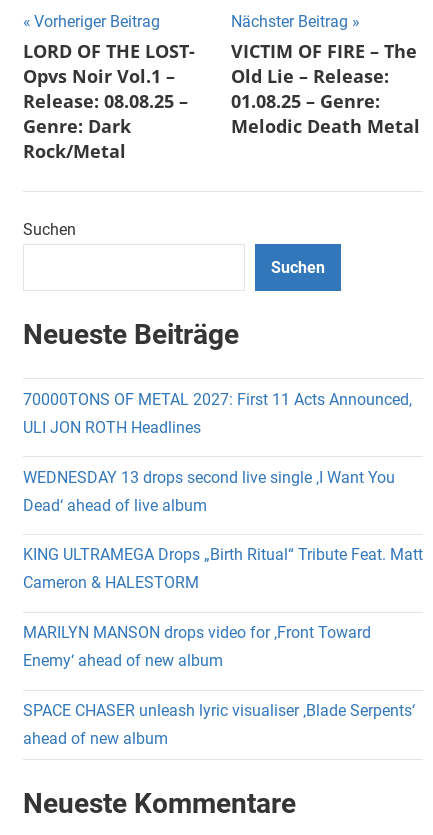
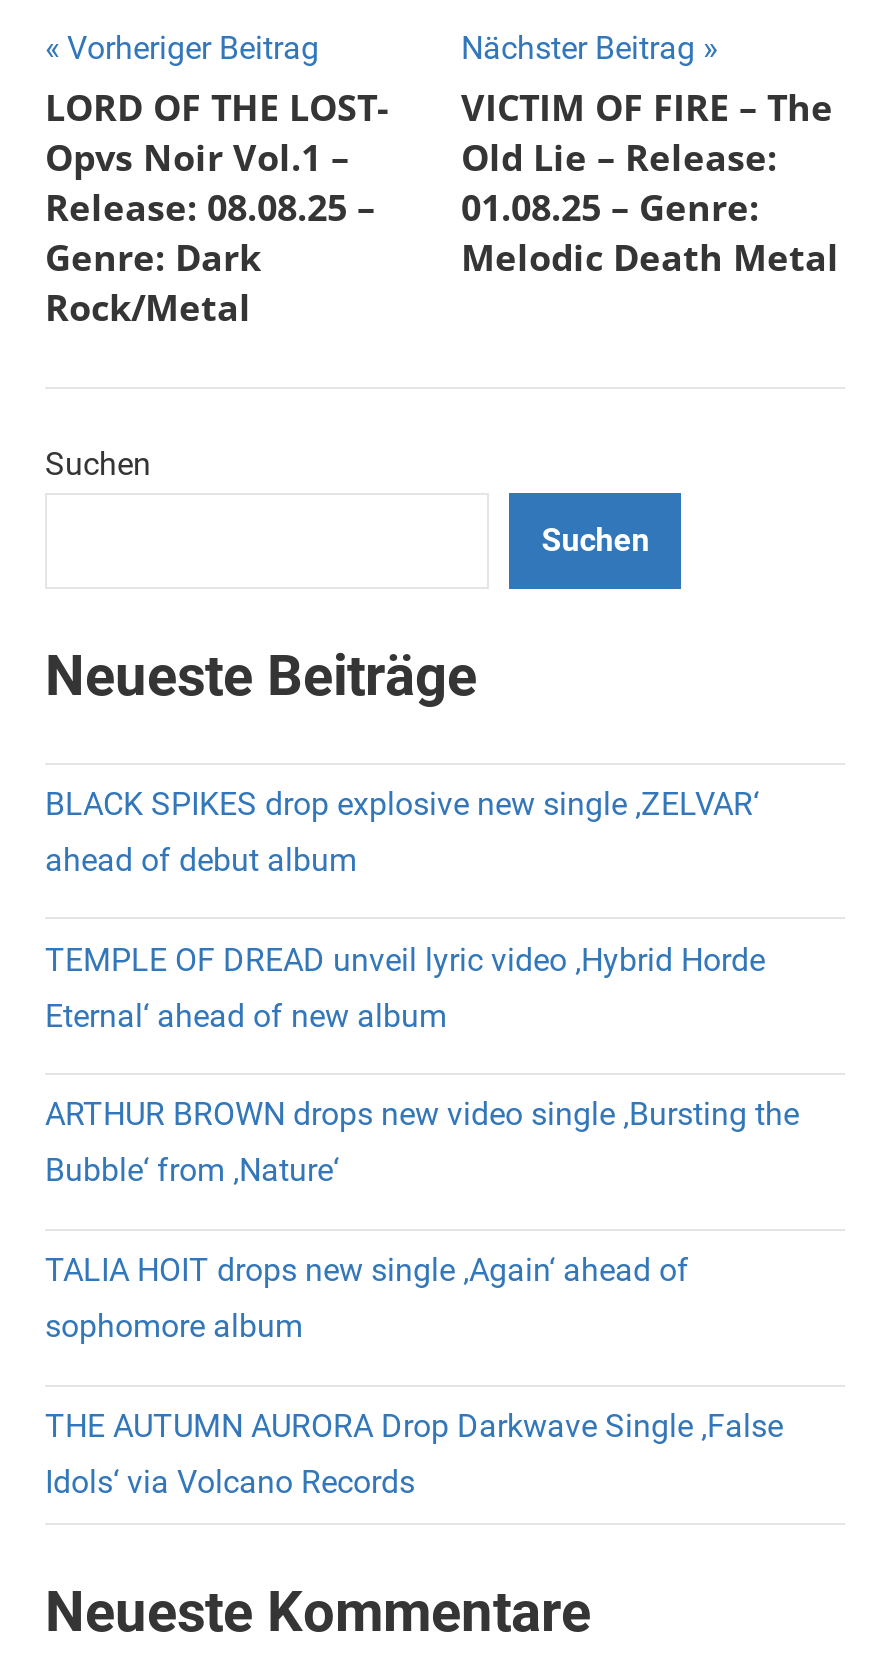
- 70000TONS OF METAL 2027: First 11 Acts Announced,
+ BLACK SPIKES drop explosive new single ‚ZELVAR‘

- ULI JON ROTH Headlines
+ ahead of debut album

- WEDNESDAY 13 drops second live single ‚I Want You
+ TEMPLE OF DREAD unveil lyric video ‚Hybrid Horde

- Dead‘ ahead of live album
+ Eternal‘ ahead of new album

- KING ULTRAMEGA Drops „Birth Ritual“ Tribute Feat. Matt
+ ARTHUR BROWN drops new video single ‚Bursting the

- Cameron & HALESTORM
+ Bubble‘ from ‚Nature‘

- MARILYN MANSON drops video for ‚Front Toward
+ TALIA HOIT drops new single ‚Again‘ ahead of

- Enemy‘ ahead of new album
+ sophomore album

- SPACE CHASER unleash lyric visualiser ‚Blade Serpents‘
+ THE AUTUMN AURORA Drop Darkwave Single ‚False

- ahead of new album
+ Idols‘ via Volcano Records
